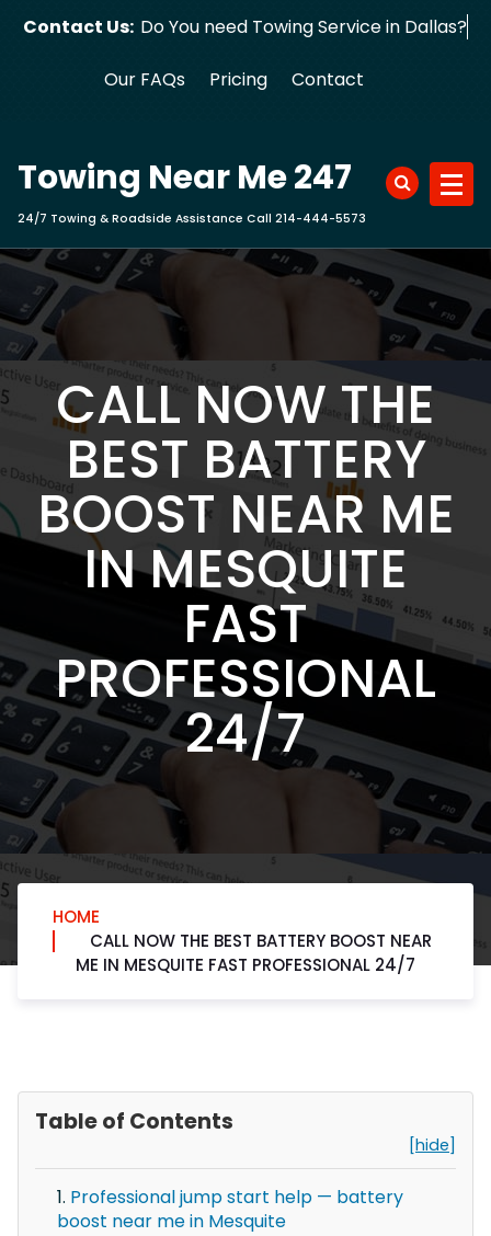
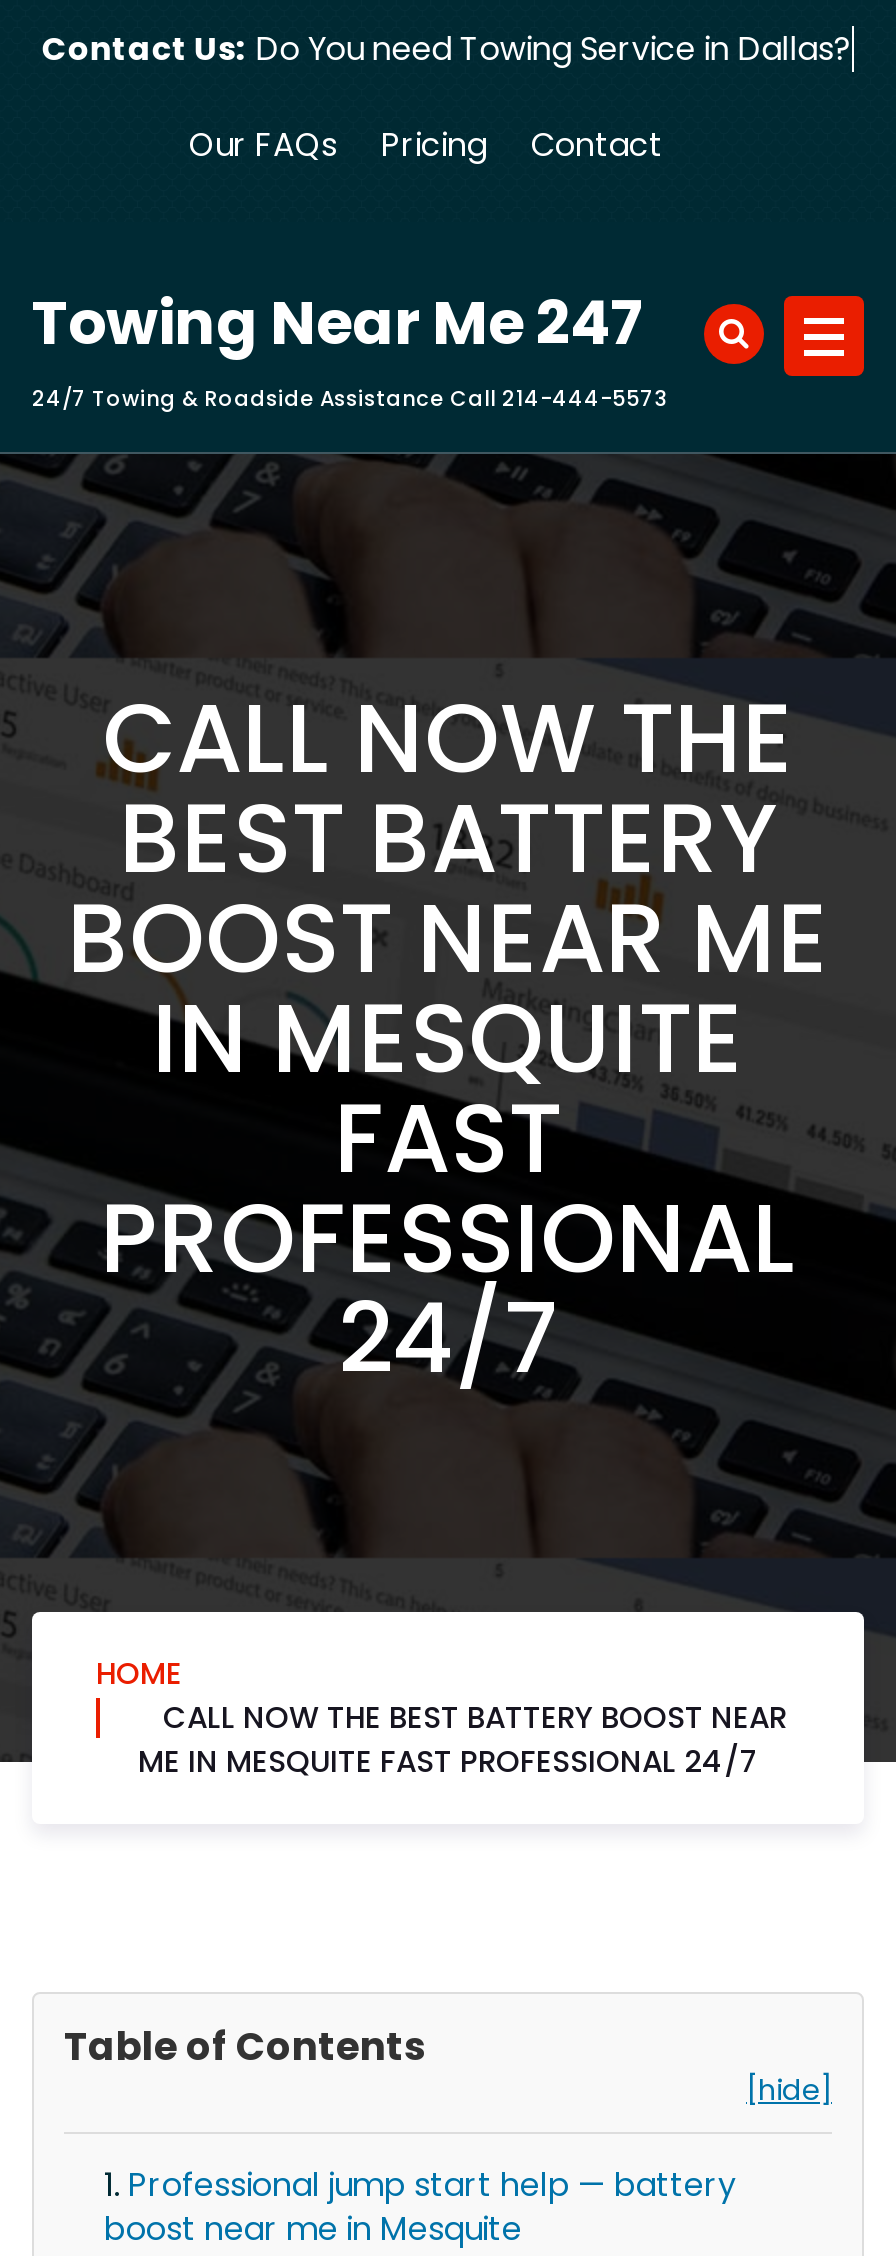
- Contact Us: Do You need Towing Service in Dallas?
+ Contact Us: Do You need Towing Service in Da
